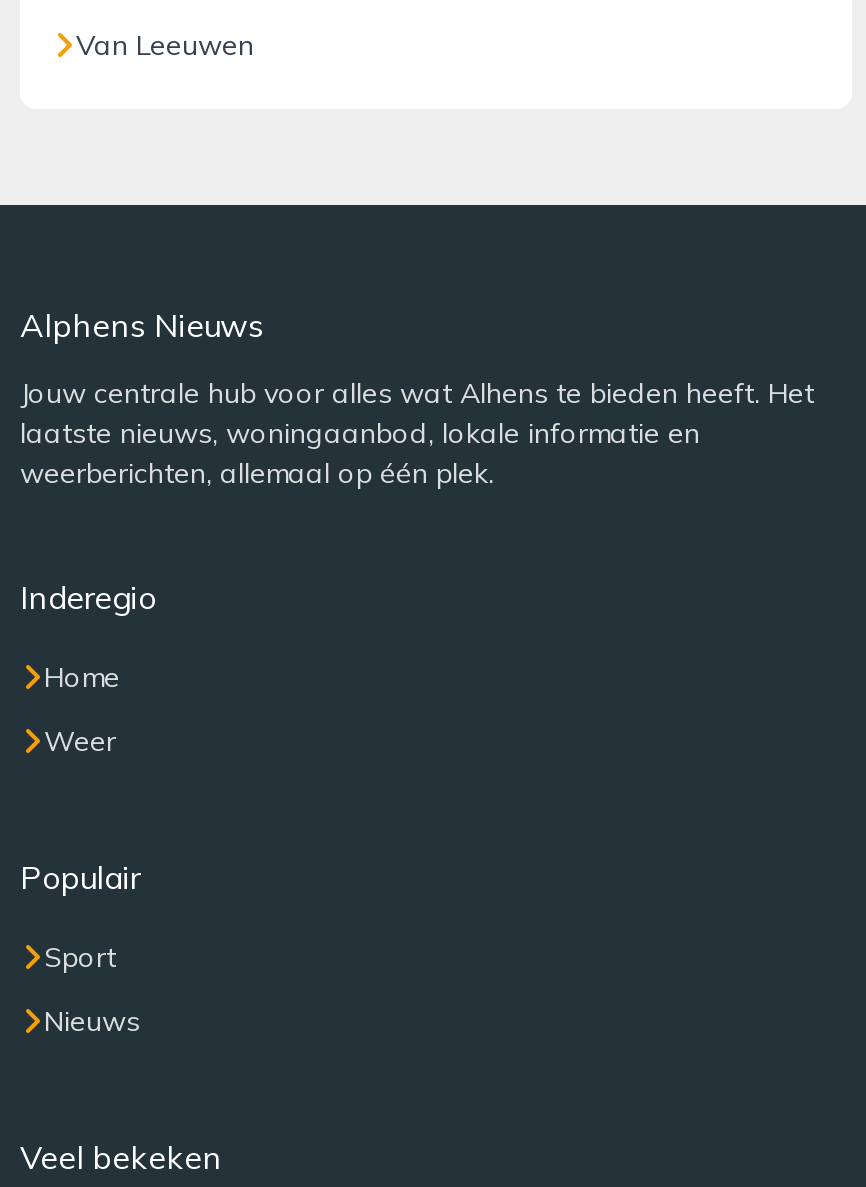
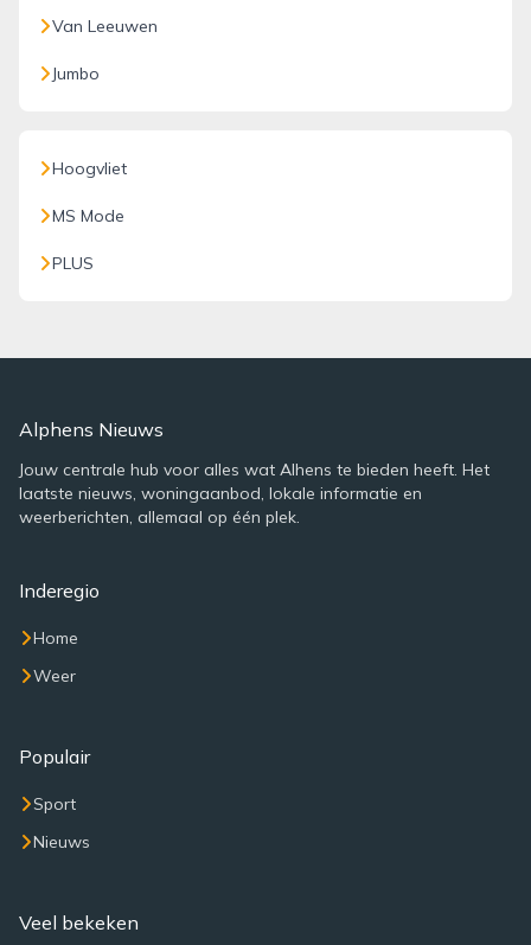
+ Jumbo

+ Hoogvliet
+ MS Mode
+ PLUS
